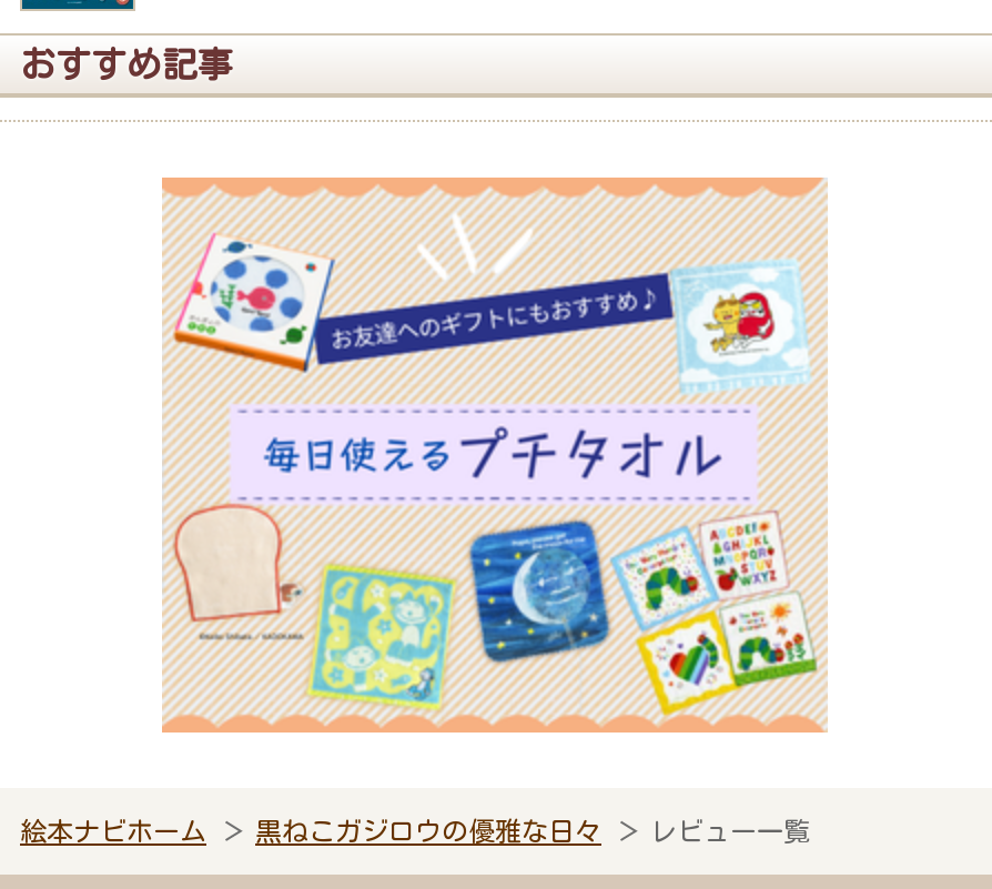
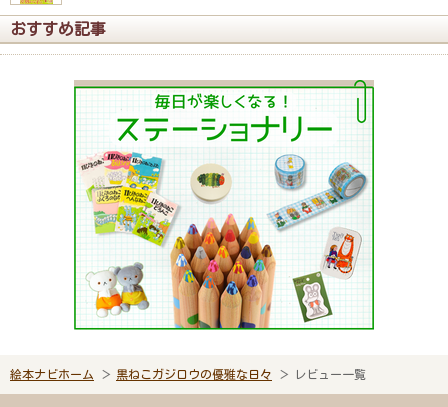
- [image]
+ [image]
